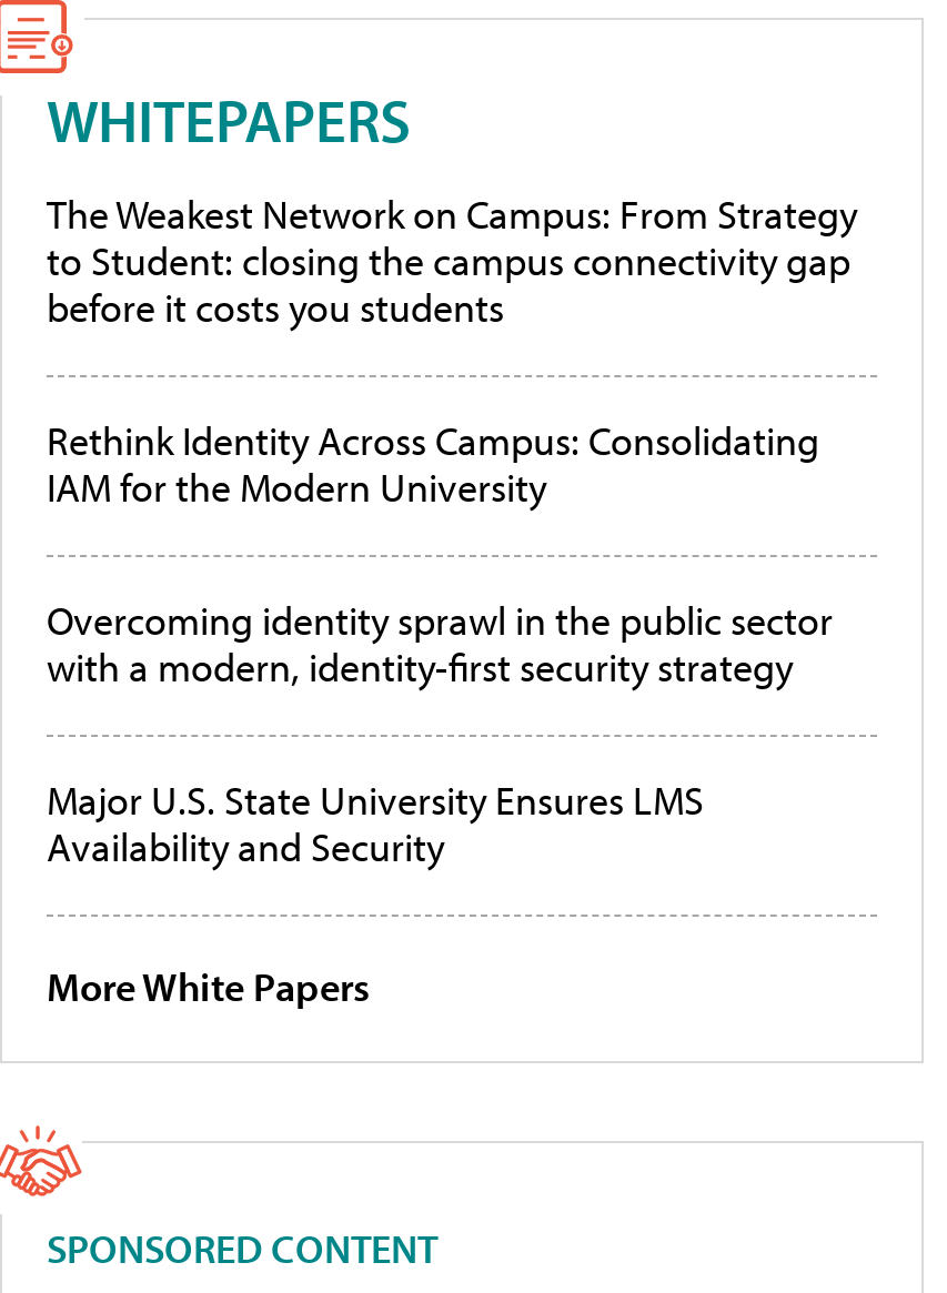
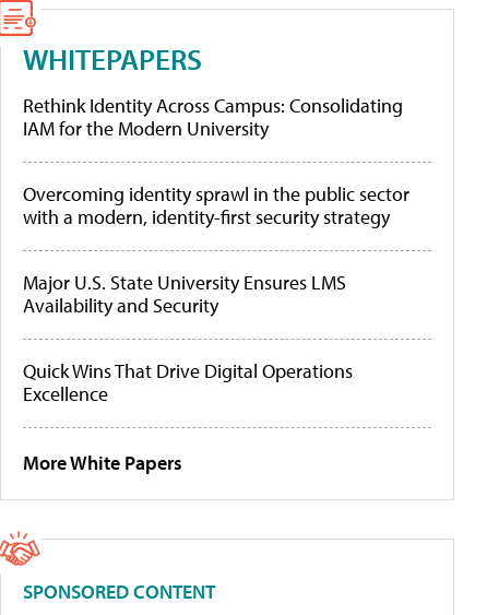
- The Weakest Network on Campus: From Strategy
- to Student: closing the campus connectivity gap
- before it costs you students

moved up: Rethink Identity Across Campus: Consolidating | IAM for the Modern University | Overcoming identity sprawl in the public sector | with a modern, identity-first security strategy | Major U.S. State University Ensures LMS | Availability and Security

+ Quick Wins That Drive Digital Operations
+ Excellence
